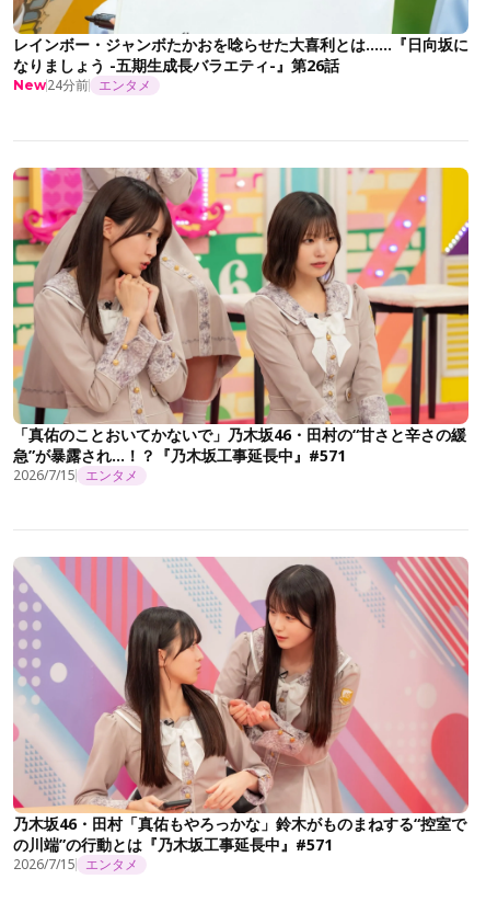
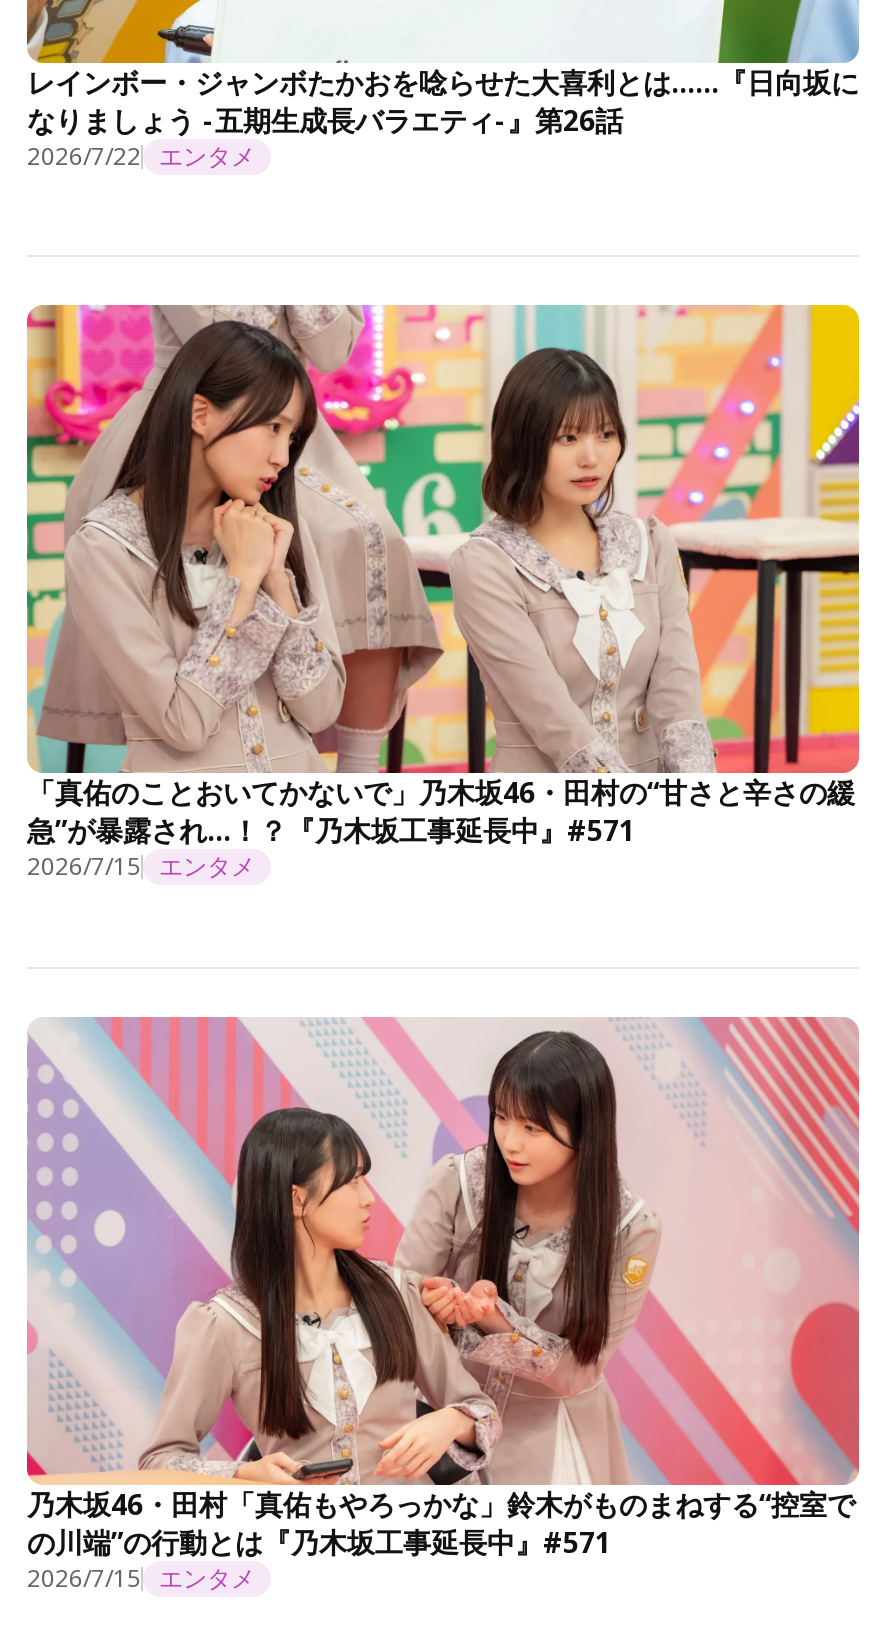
- New24分前 エンタメ
+ 2026/7/22 エンタメ
